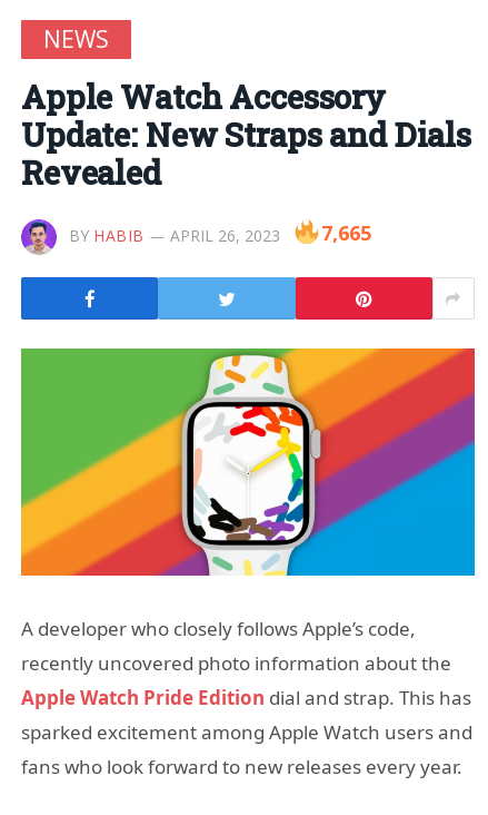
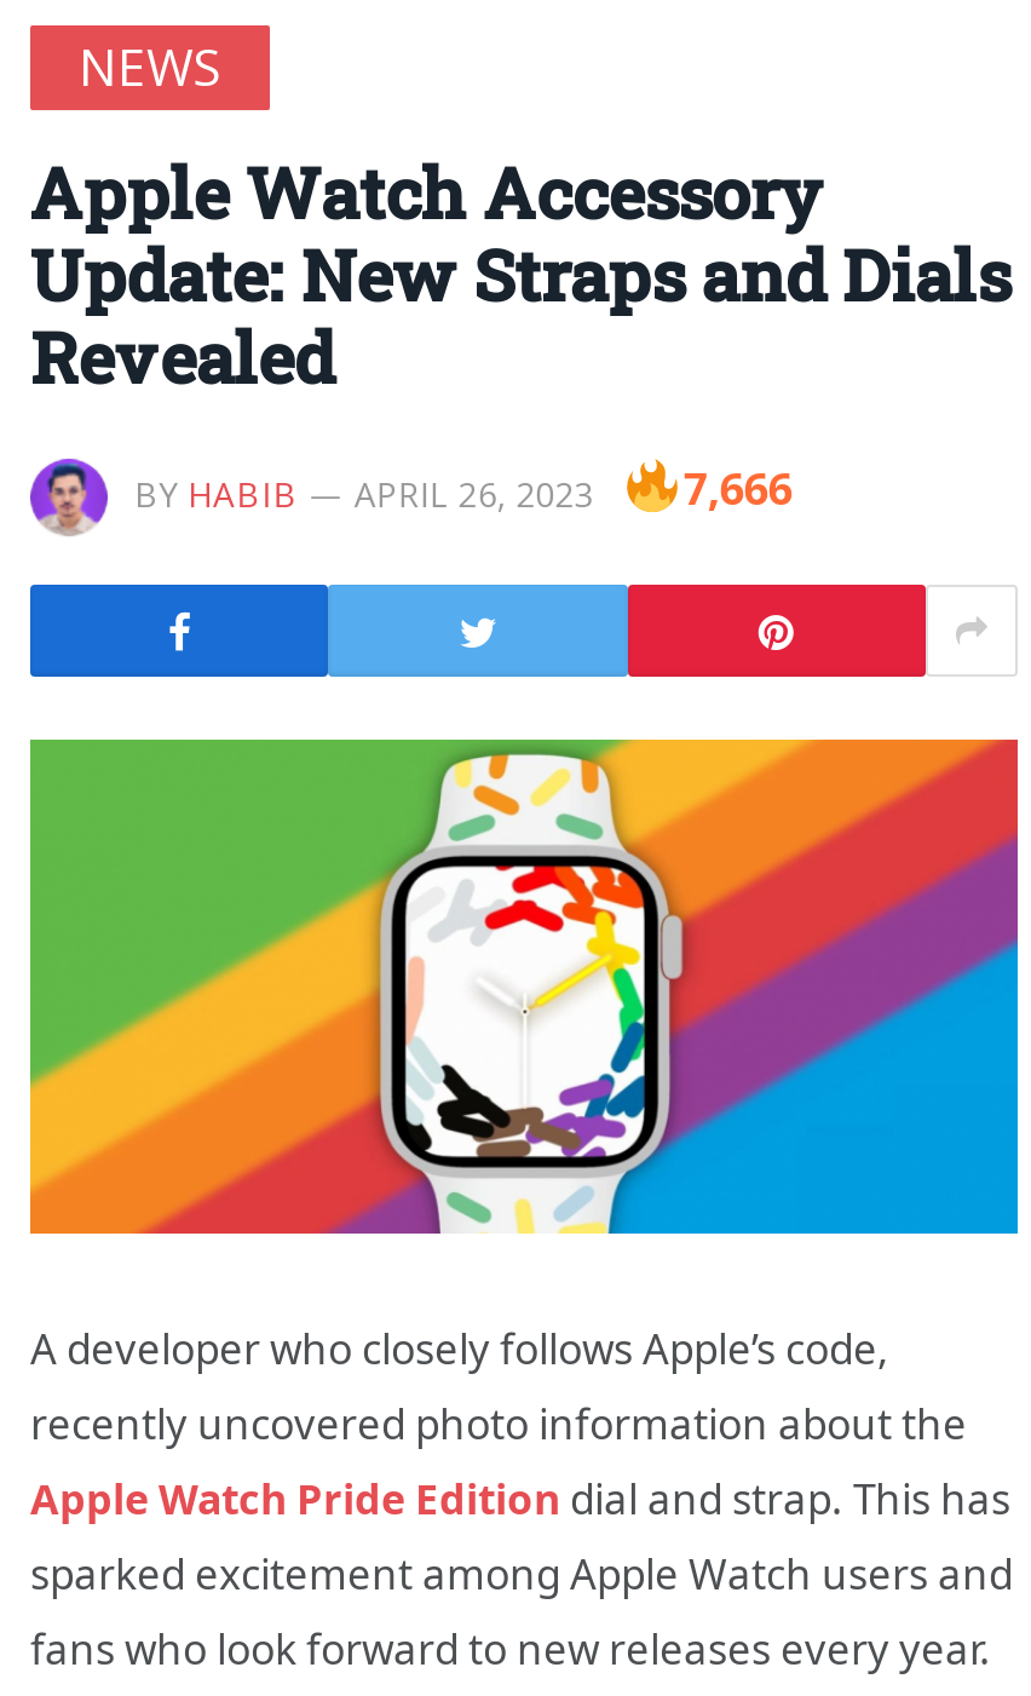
- BY HABIB APRIL 26, 2023 7,665
+ BY HABIB APRIL 26, 2023 7,666
